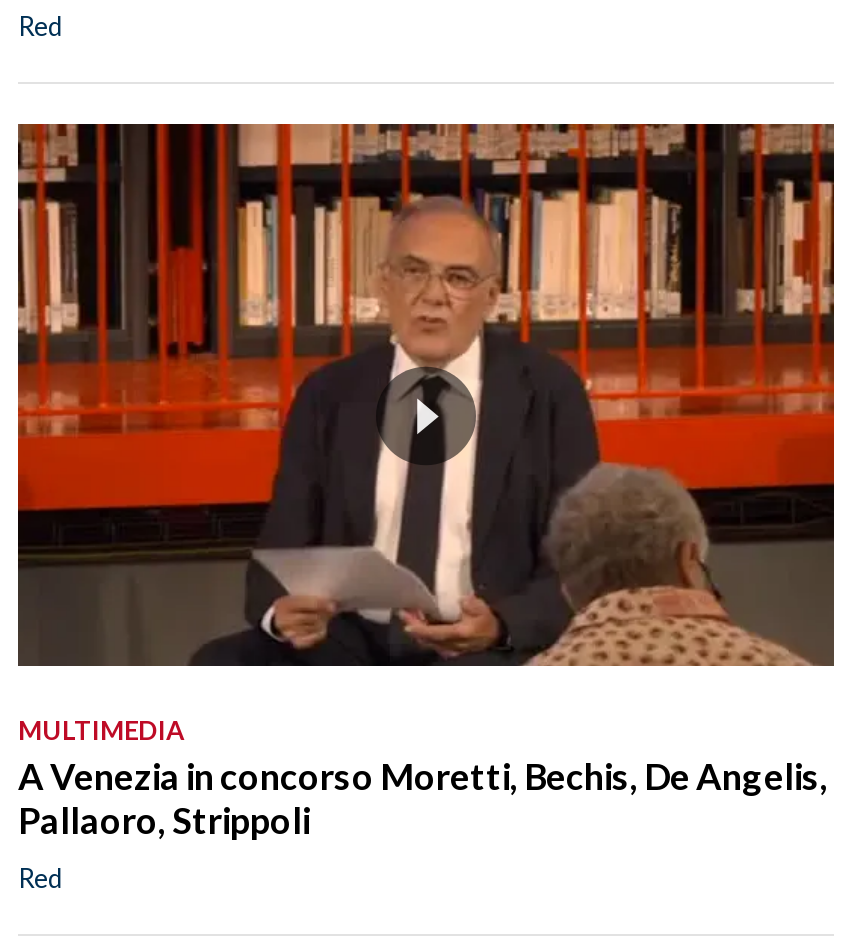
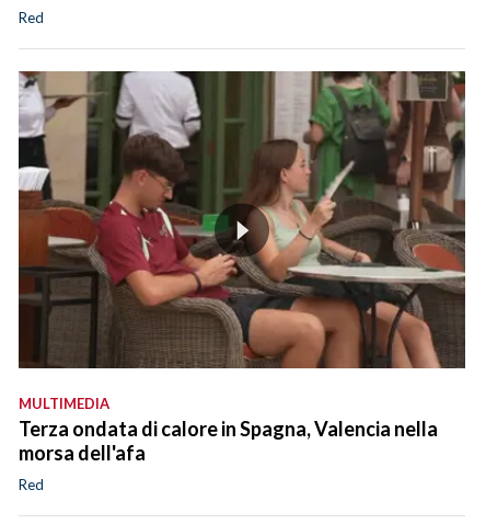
- [image]
+ [image]

- A Venezia in concorso Moretti, Bechis, De Angelis,
- Pallaoro, Strippoli
+ Terza ondata di calore in Spagna, Valencia nella
+ morsa dell'afa
